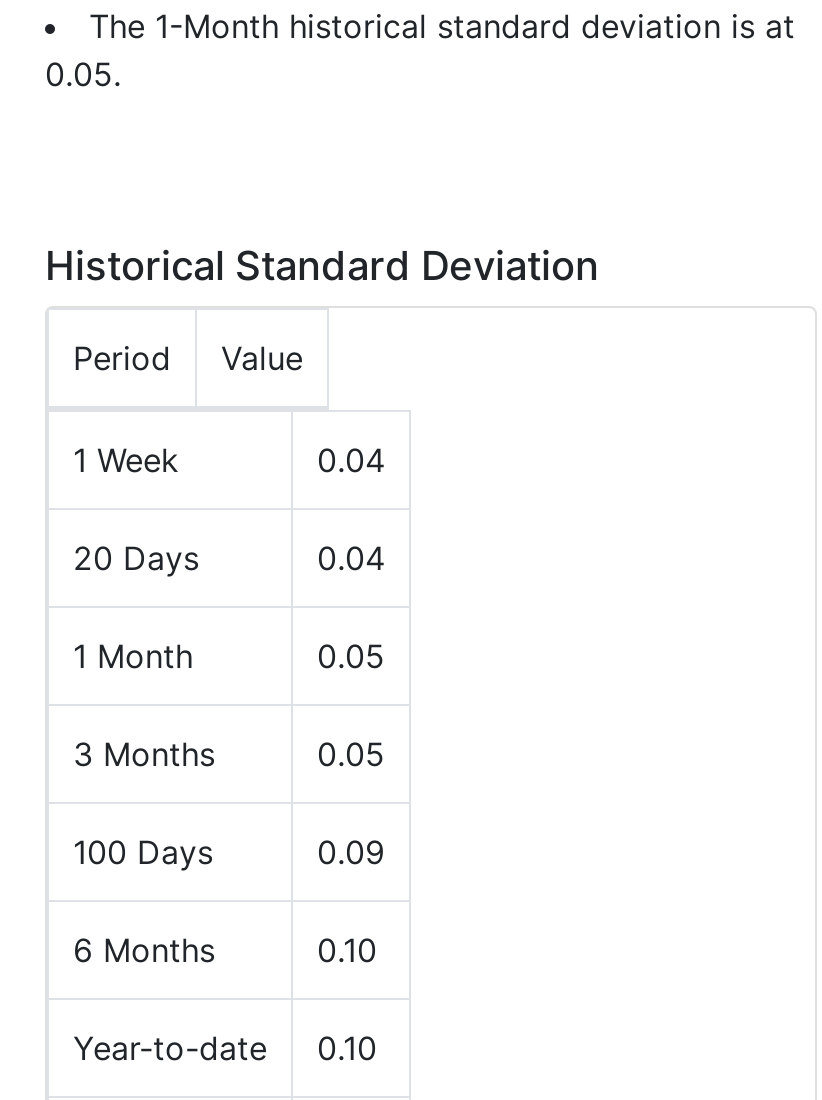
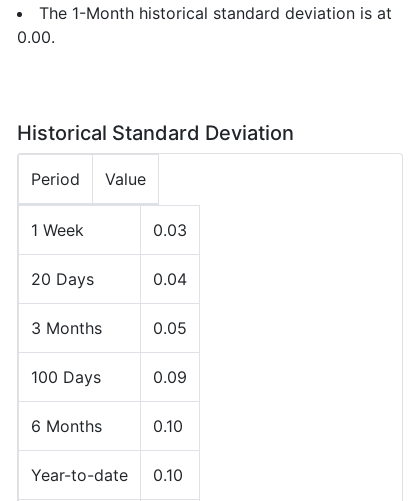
- 0.05.
+ 0.00.

- 0.04
+ 0.03

- 1 Month
- 0.05
